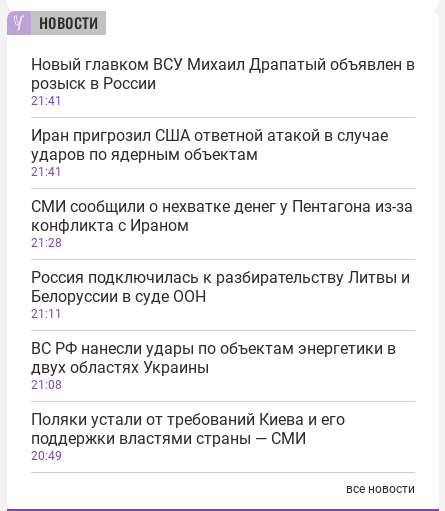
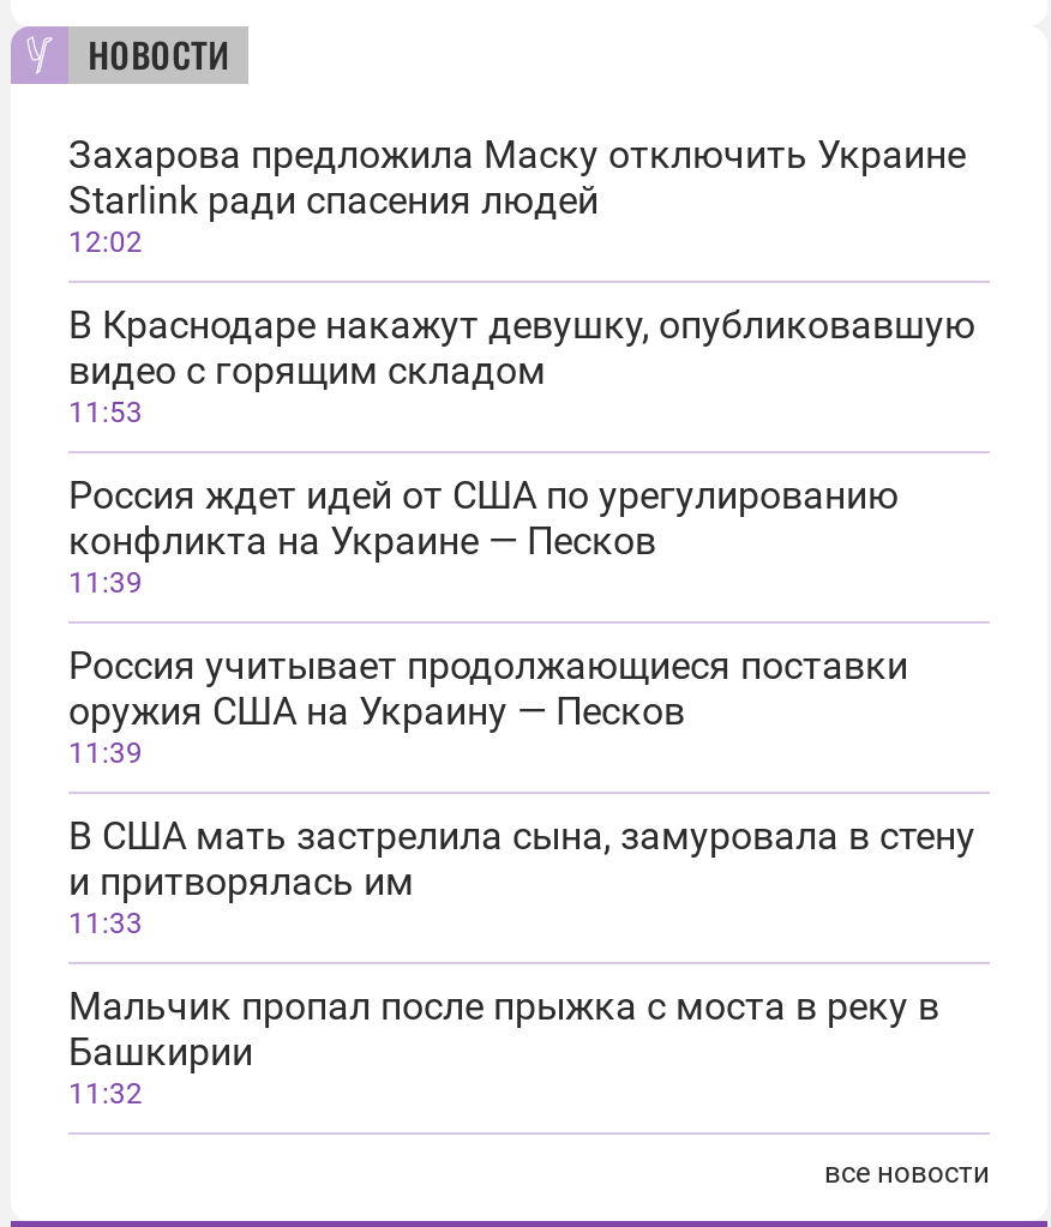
- Новый главком ВСУ Михаил Драпатый объявлен в
- розыск в России
- 21:41
+ Захарова предложила Маску отключить Украине
+ Starlink ради спасения людей
+ 12:02

- Иран пригрозил США ответной атакой в случае
- ударов по ядерным объектам
- 21:41
+ В Краснодаре накажут девушку, опубликовавшую
+ видео с горящим складом
+ 11:53

- СМИ сообщили о нехватке денег у Пентагона из-за
- конфликта с Ираном
- 21:28
+ Россия ждет идей от США по урегулированию
+ конфликта на Украине — Песков
+ 11:39

- Россия подключилась к разбирательству Литвы и
- Белоруссии в суде ООН
- 21:11
+ Россия учитывает продолжающиеся поставки
+ оружия США на Украину — Песков
+ 11:39

- ВС РФ нанесли удары по объектам энергетики в
- двух областях Украины
- 21:08
+ В США мать застрелила сына, замуровала в стену
+ и притворялась им
+ 11:33

- Поляки устали от требований Киева и его
- поддержки властями страны — СМИ
- 20:49
+ Мальчик пропал после прыжка с моста в реку в
+ Башкирии
+ 11:32
